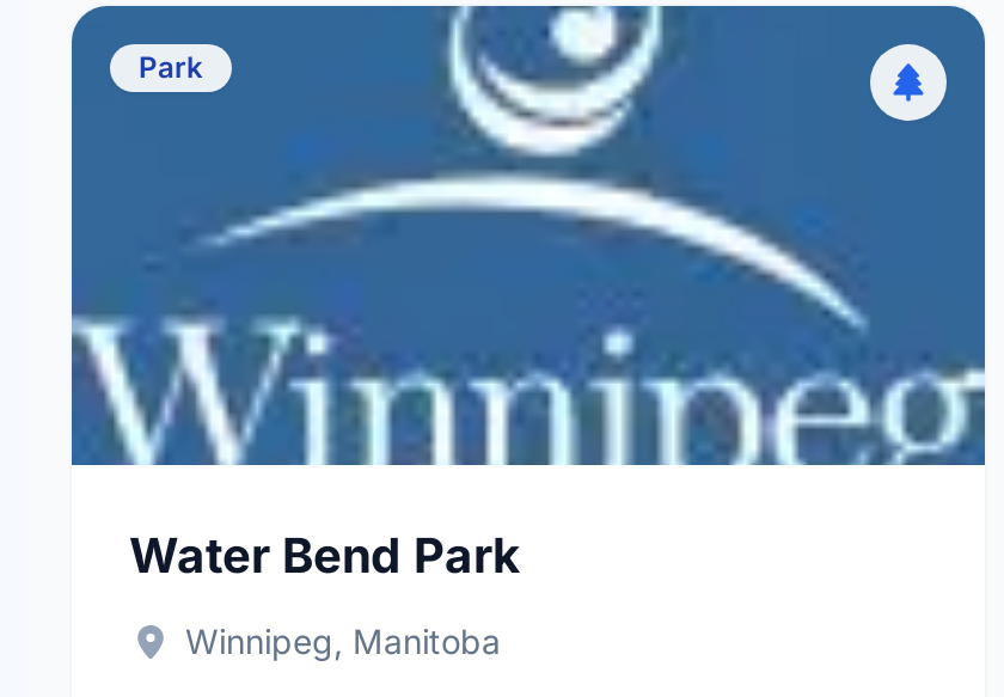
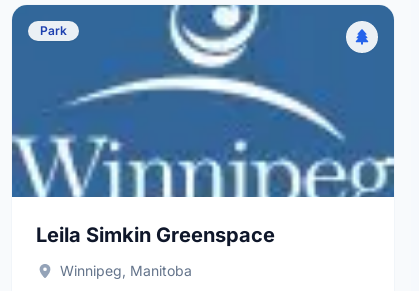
- Water Bend Park
+ Leila Simkin Greenspace
